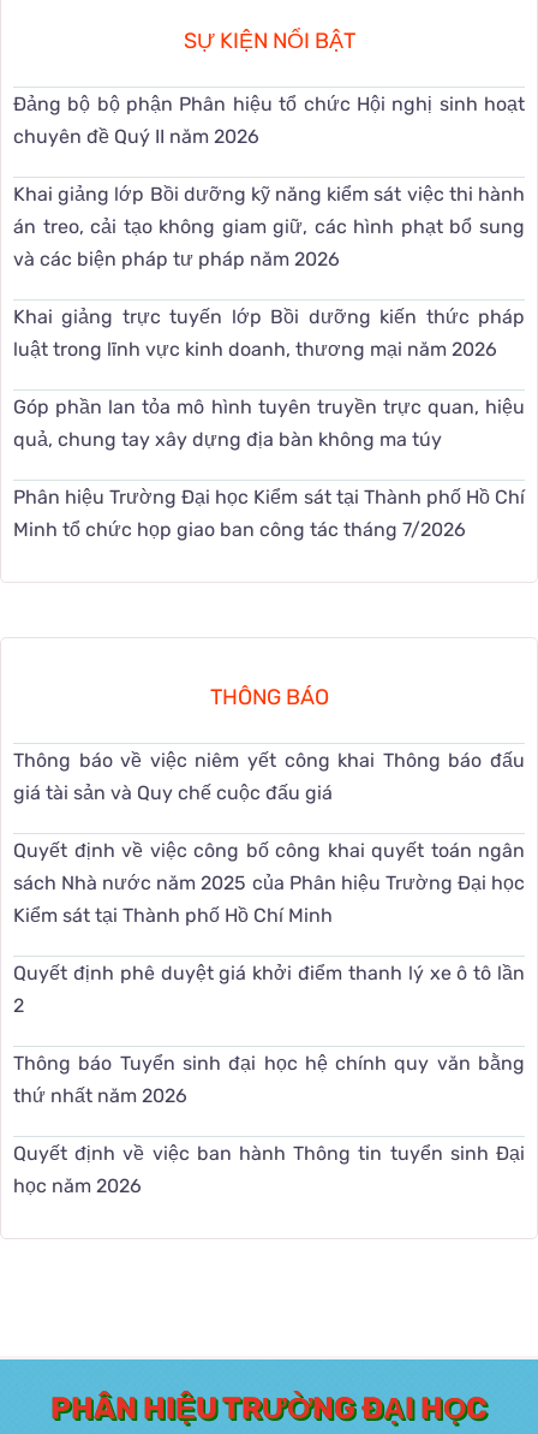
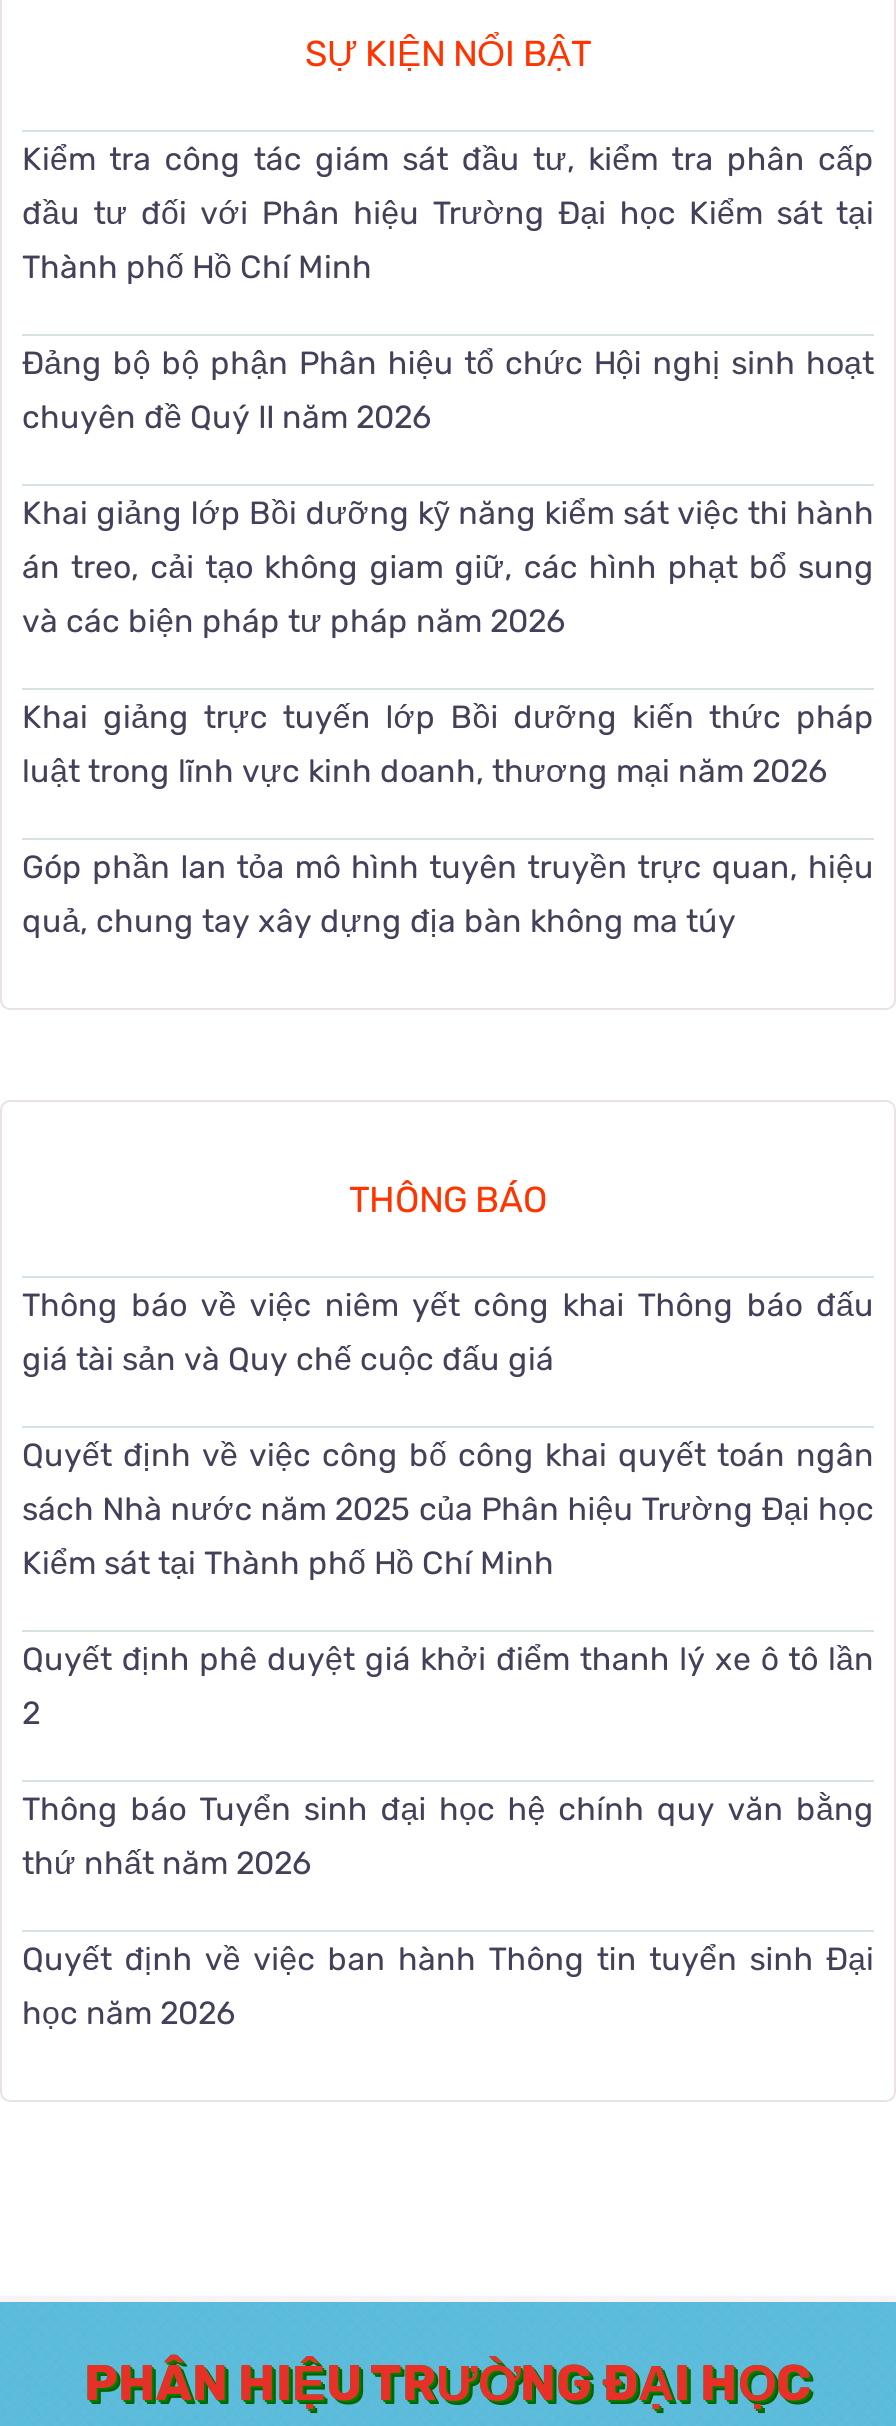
+ Kiểm tra công tác giám sát đầu tư, kiểm tra phân cấp
+ đầu tư đối với Phân hiệu Trường Đại học Kiểm sát tại
+ Thành phố Hồ Chí Minh

moved down: Đảng bộ bộ phận Phân hiệu tổ chức Hội nghị sinh hoạt | chuyên đề Quý II năm 2026 | Khai giảng lớp Bồi dưỡng kỹ năng kiểm sát việc thi hành | ... | Góp phần lan tỏa mô hình tuyên truyền trực quan, hiệu | quả, chung tay xây dựng địa bàn không ma túy

- Phân hiệu Trường Đại học Kiểm sát tại Thành phố Hồ Chí
- Minh tổ chức họp giao ban công tác tháng 7/2026
